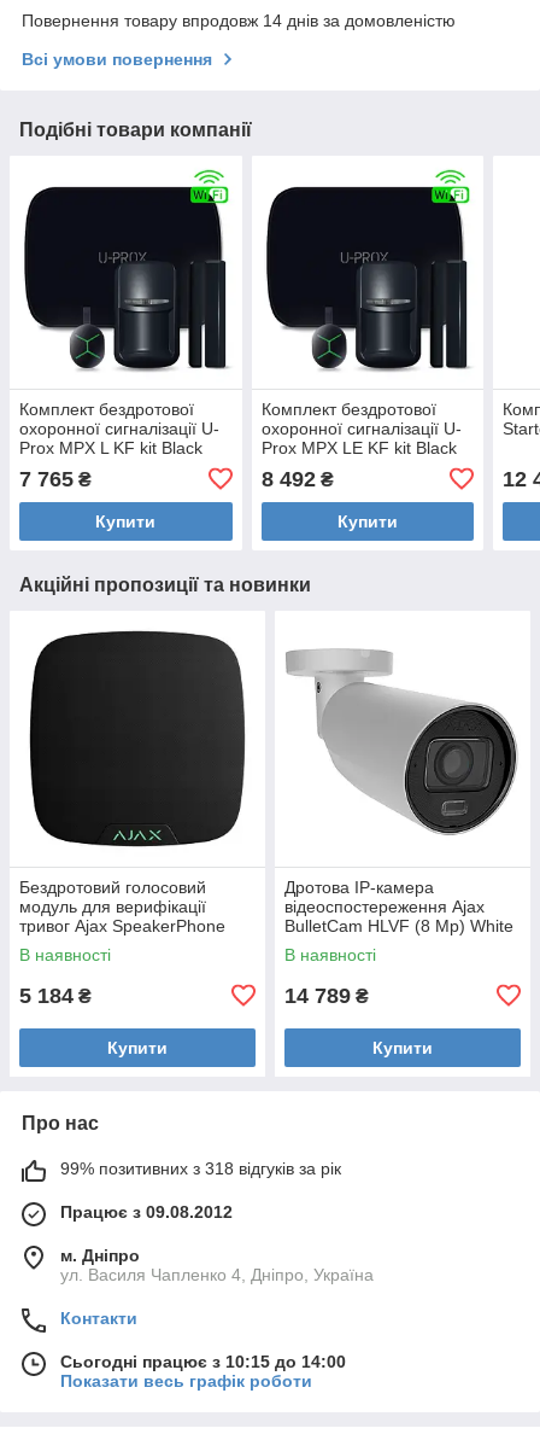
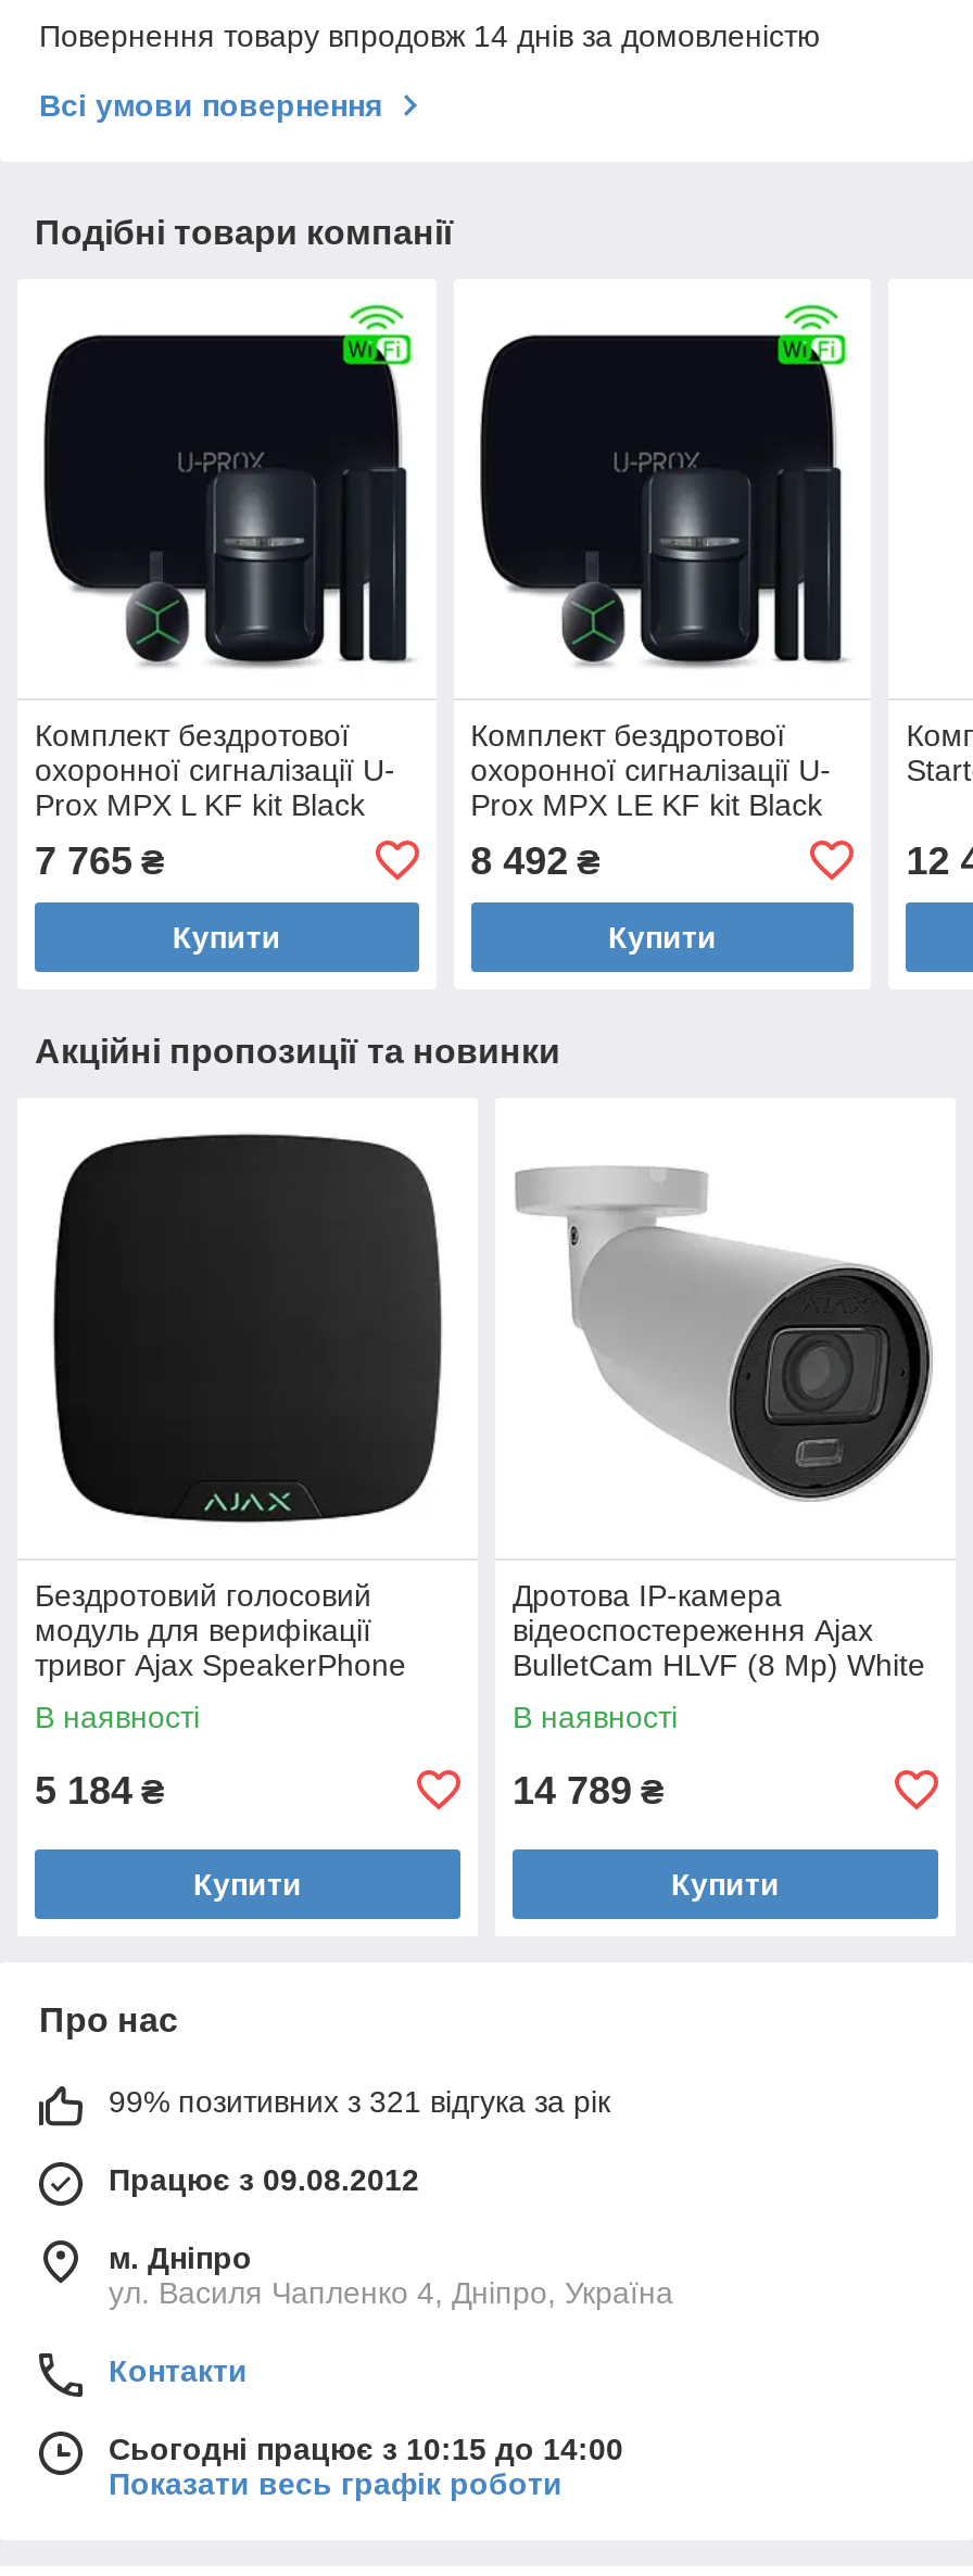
- 99% позитивних з 318 відгуків за рік
+ 99% позитивних з 321 відгука за рік
